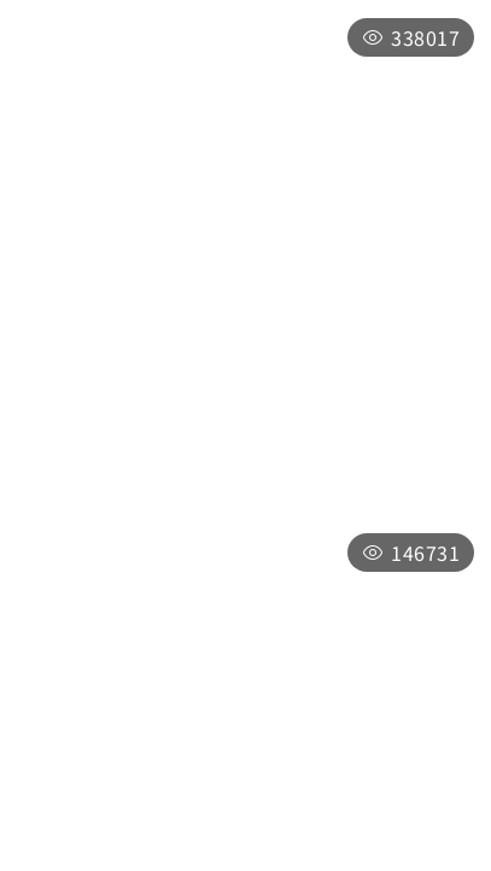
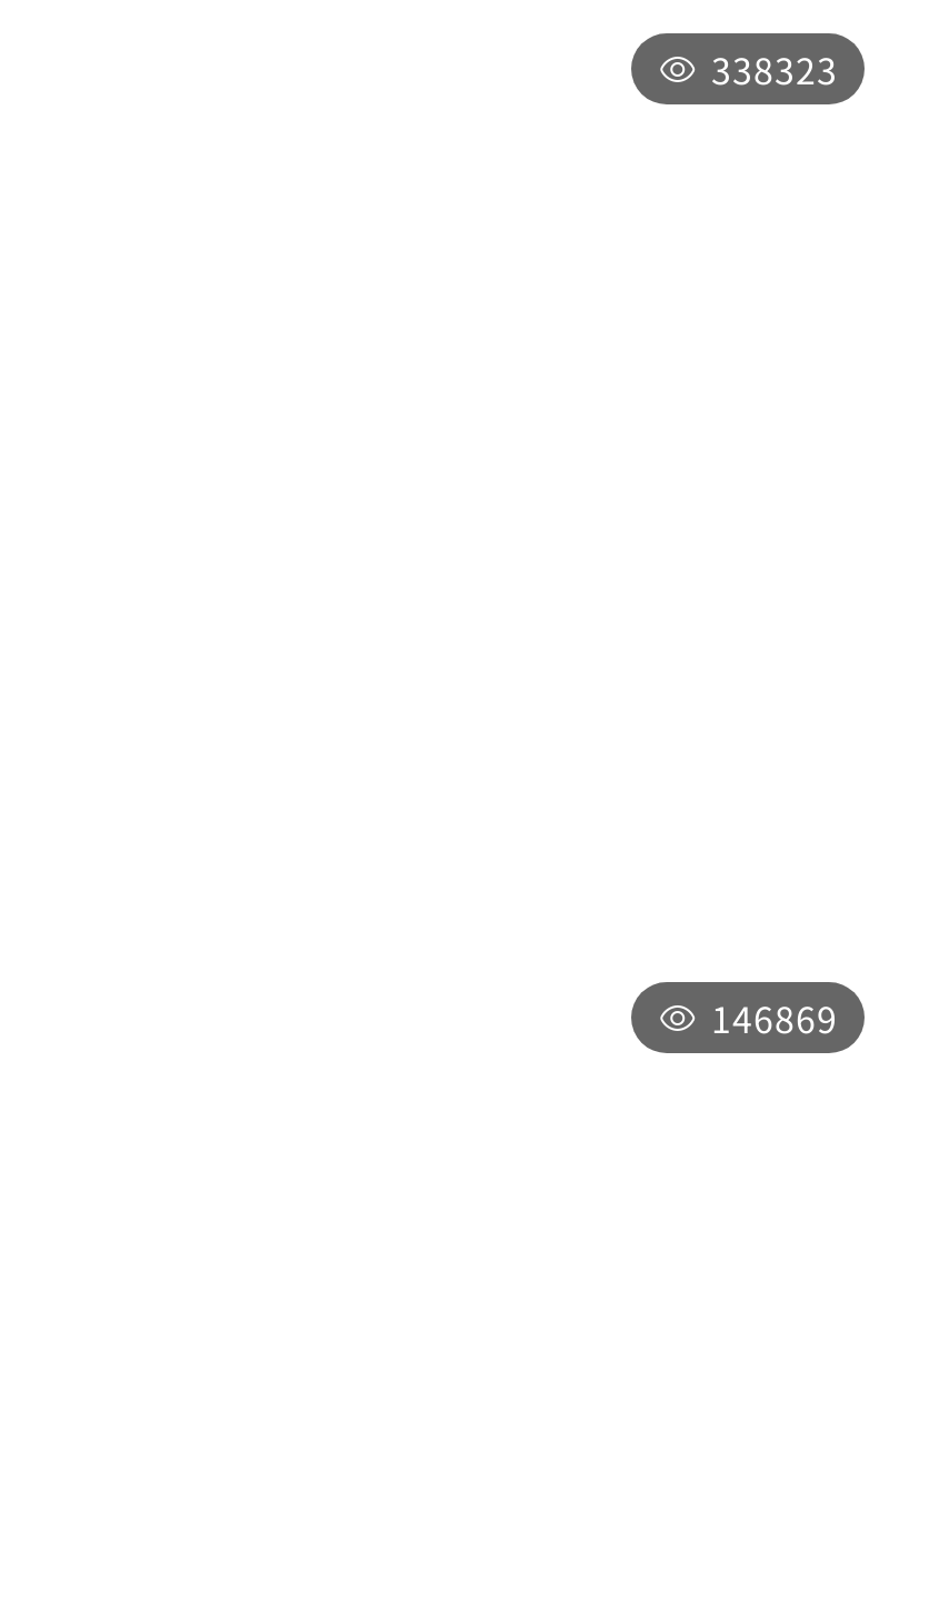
- 338017
+ 338323

- 146731
+ 146869
